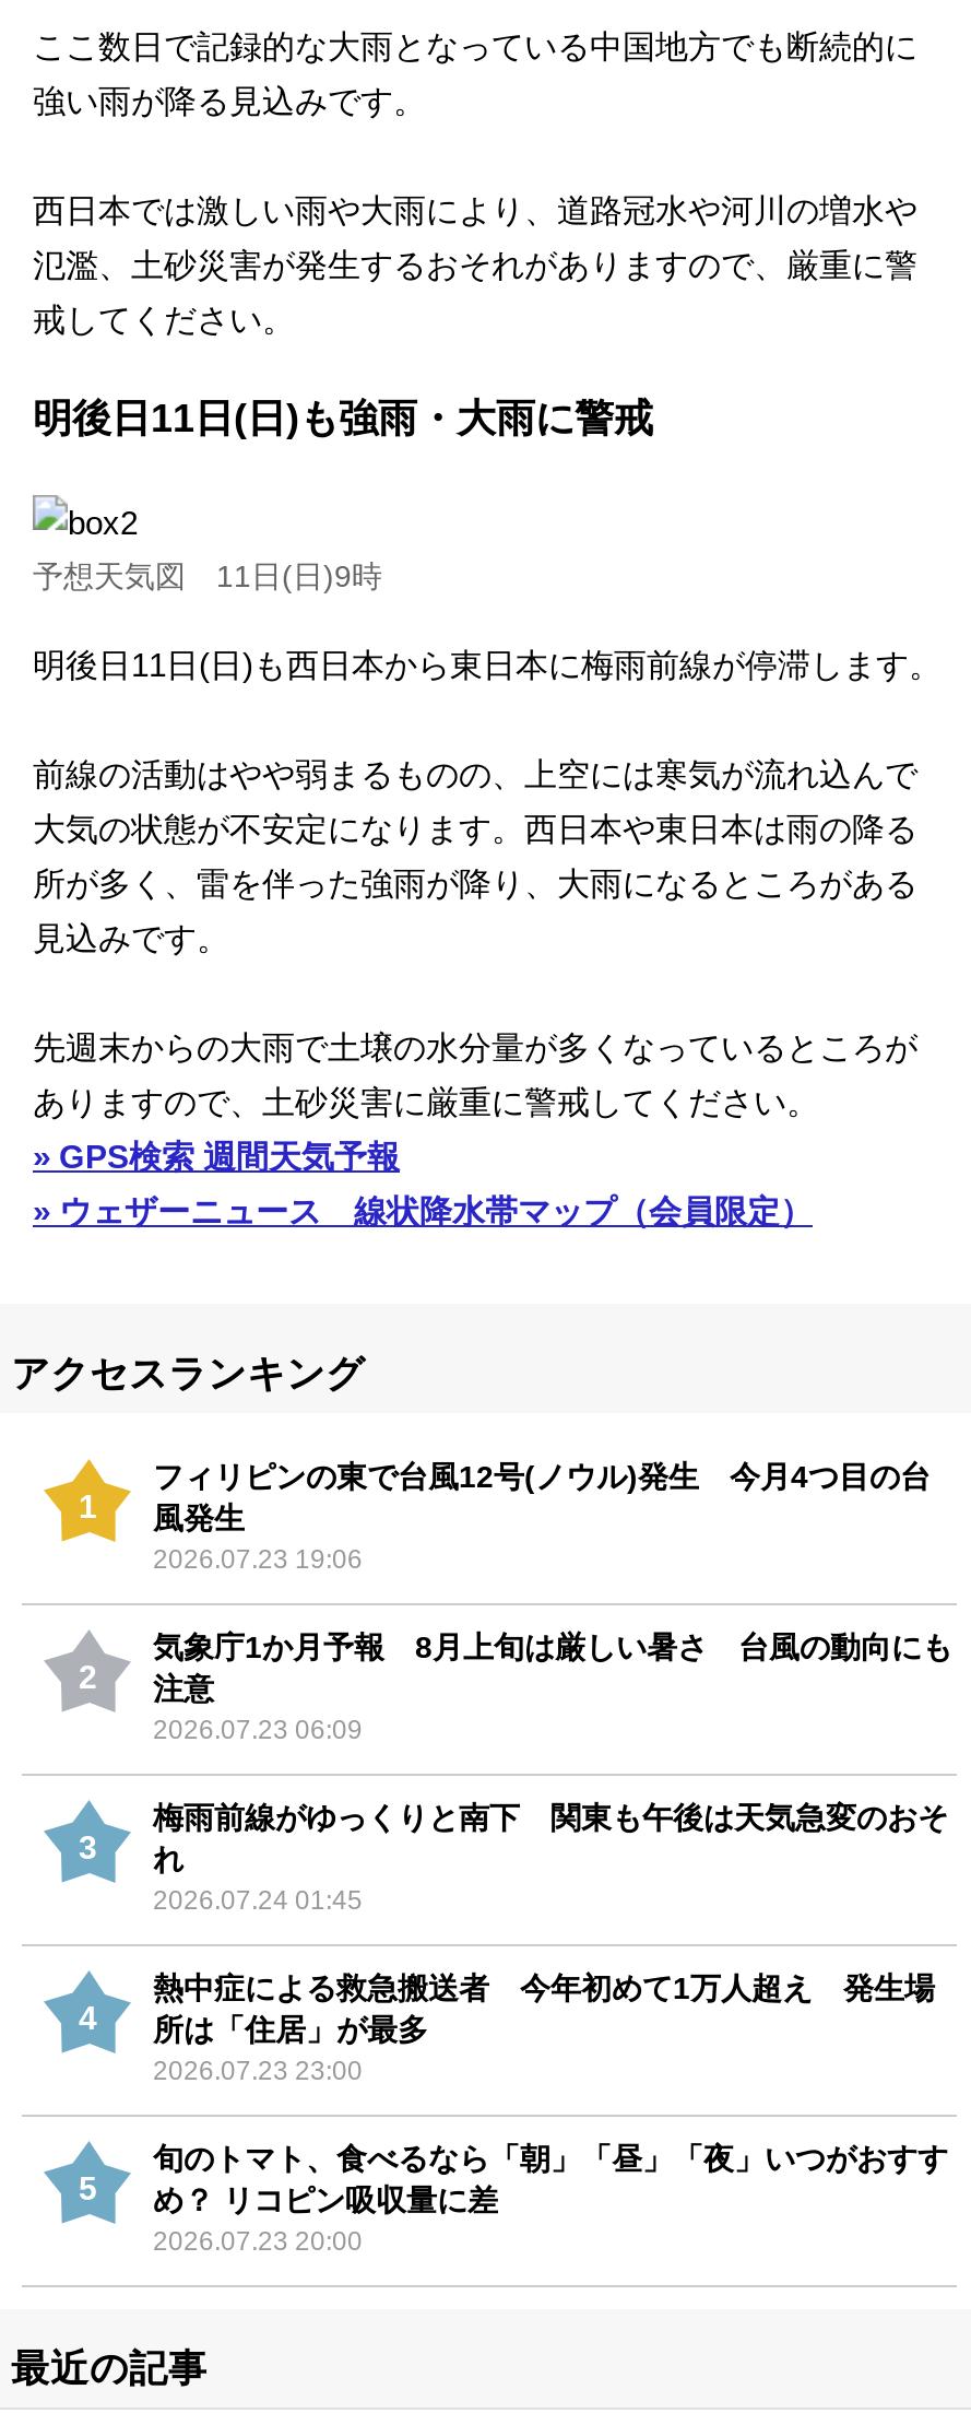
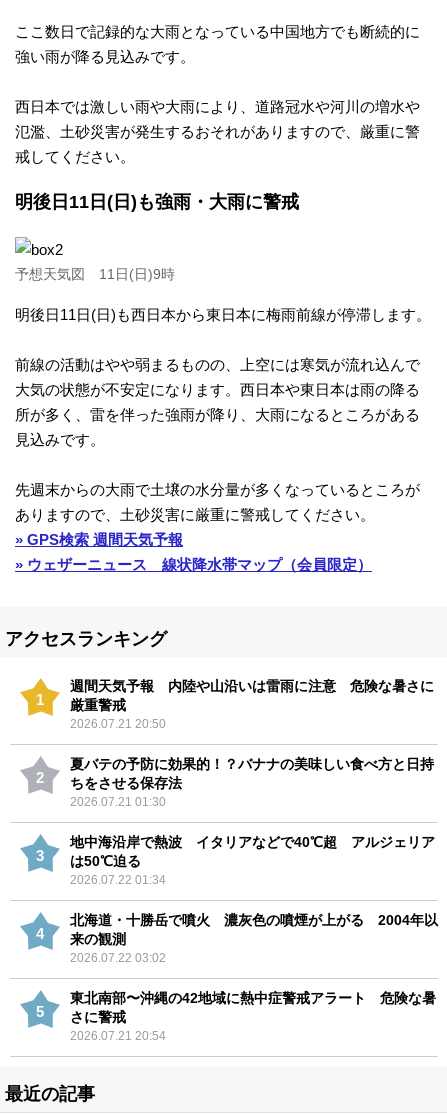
- フィリピンの東で台風12号(ノウル)発生 今月4つ目の台
- 風発生
- 2026.07.23 19:06
+ 週間天気予報 内陸や山沿いは雷雨に注意 危険な暑さに
+ 厳重警戒
+ 2026.07.21 20:50

- 気象庁1か月予報 8月上旬は厳しい暑さ 台風の動向にも
- 注意
- 2026.07.23 06:09
+ 夏バテの予防に効果的！？バナナの美味しい食べ方と日持
+ ちをさせる保存法
+ 2026.07.21 01:30

- 梅雨前線がゆっくりと南下 関東も午後は天気急変のおそ
- れ
- 2026.07.24 01:45
+ 地中海沿岸で熱波 イタリアなどで40℃超 アルジェリア
+ は50℃迫る
+ 2026.07.22 01:34

- 熱中症による救急搬送者 今年初めて1万人超え 発生場
- 所は「住居」が最多
- 2026.07.23 23:00
+ 北海道・十勝岳で噴火 濃灰色の噴煙が上がる 2004年以
+ 来の観測
+ 2026.07.22 03:02

- 旬のトマト、食べるなら「朝」「昼」「夜」いつがおすす
- め？ リコピン吸収量に差
- 2026.07.23 20:00
+ 東北南部〜沖縄の42地域に熱中症警戒アラート 危険な暑
+ さに警戒
+ 2026.07.21 20:54
